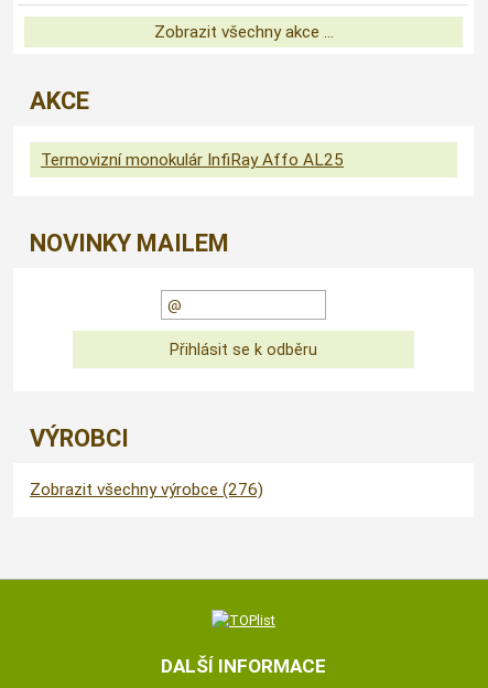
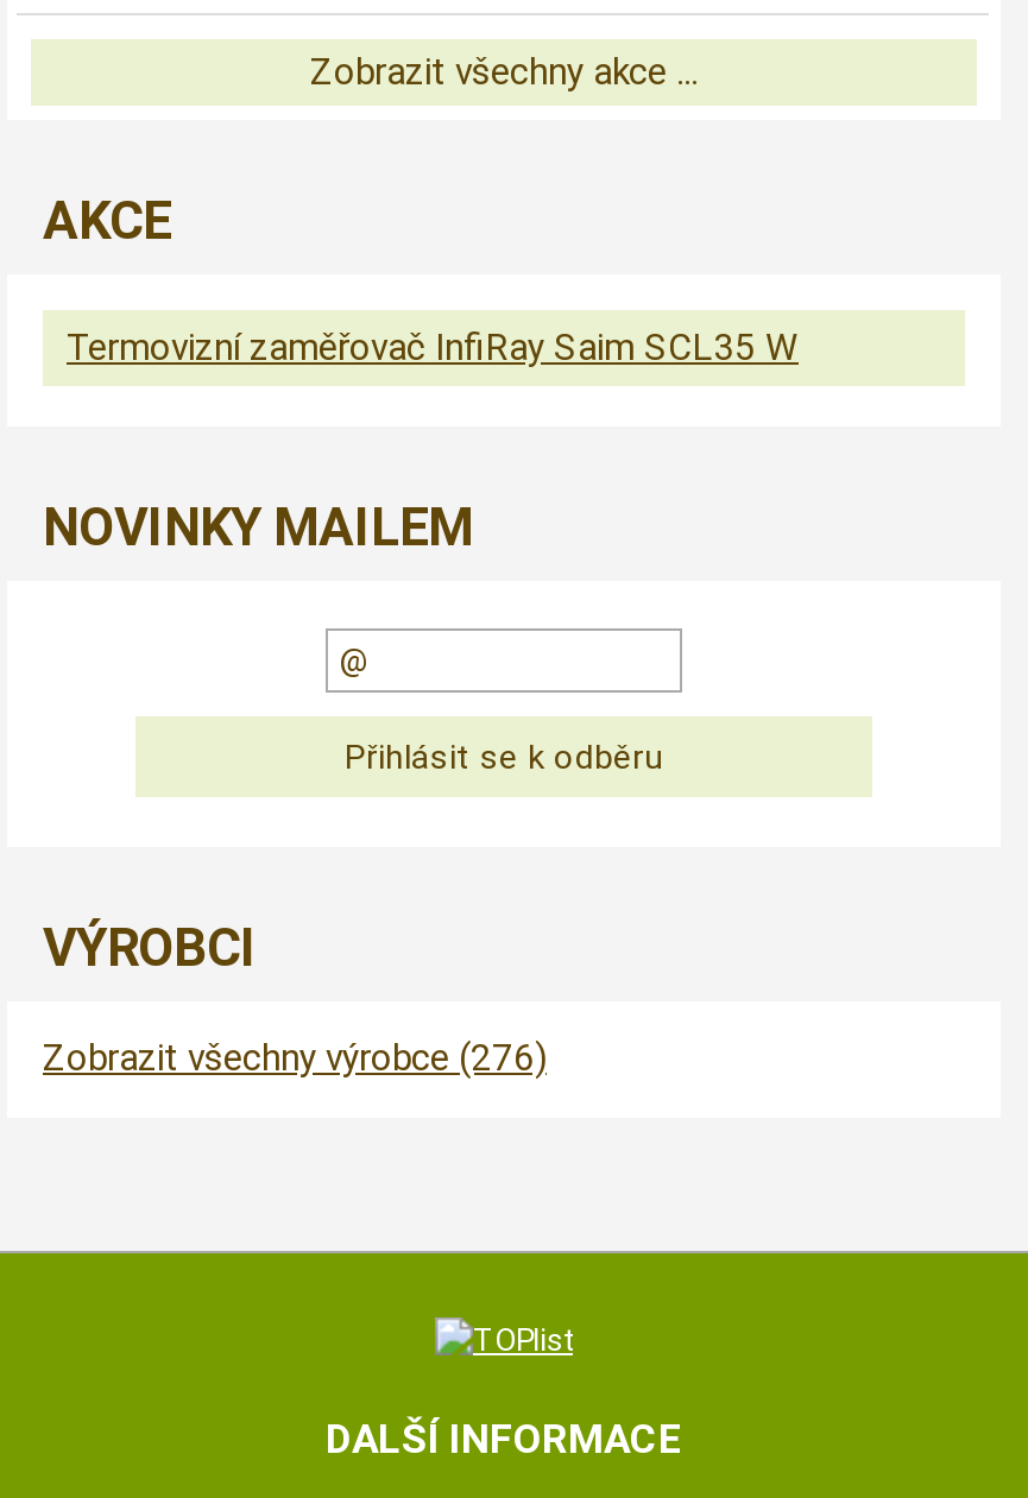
- Termovizní monokulár InfiRay Affo AL25
+ Termovizní zaměřovač InfiRay Saim SCL35 W
